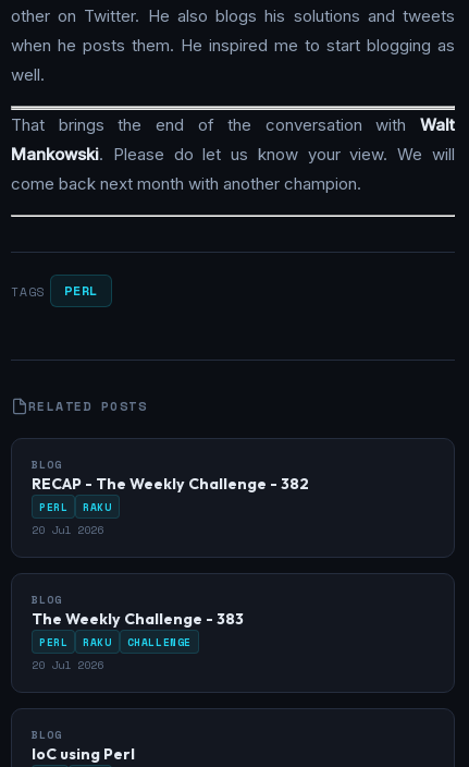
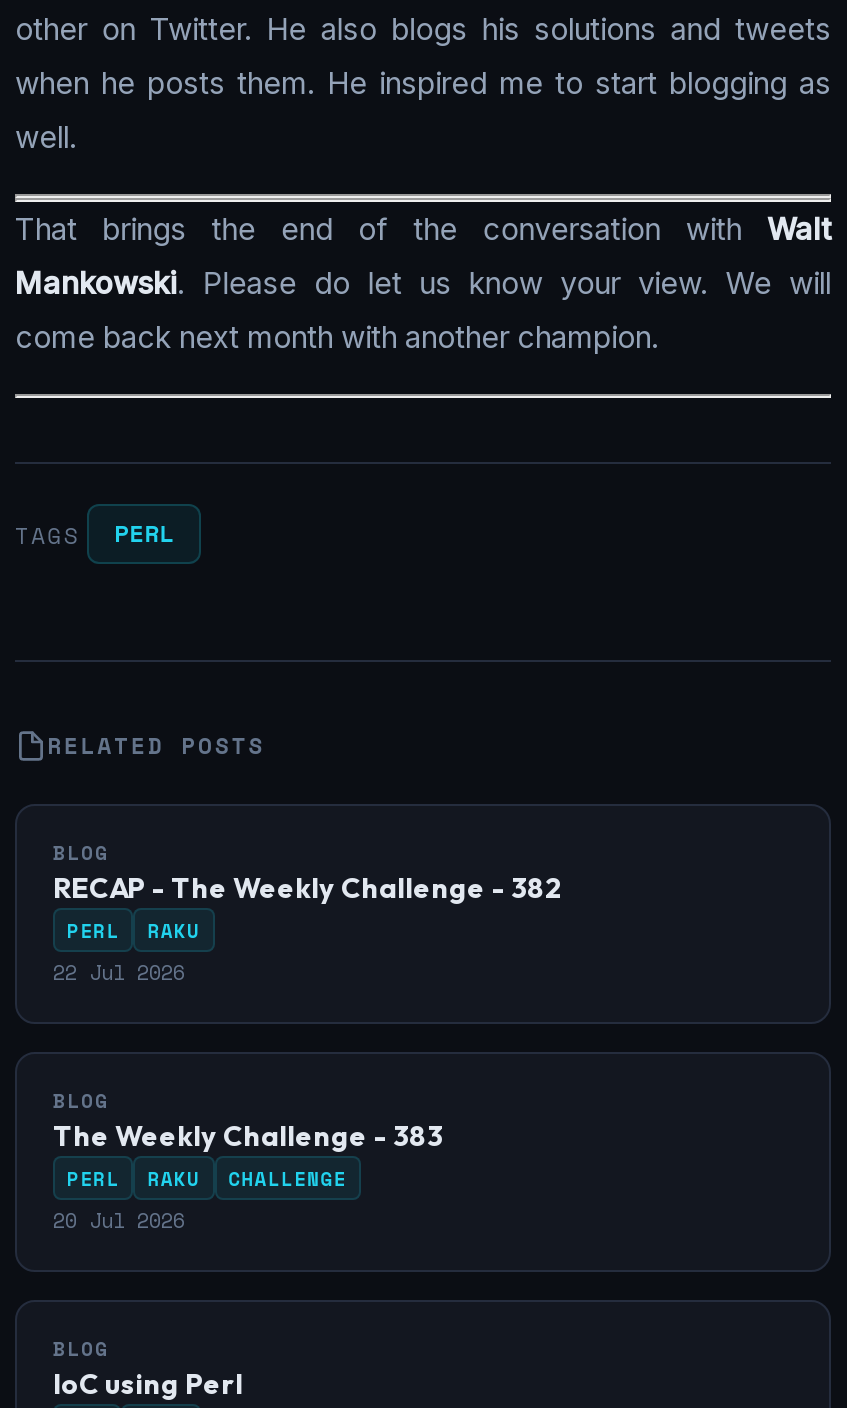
- 20 Jul 2026
+ 22 Jul 2026
